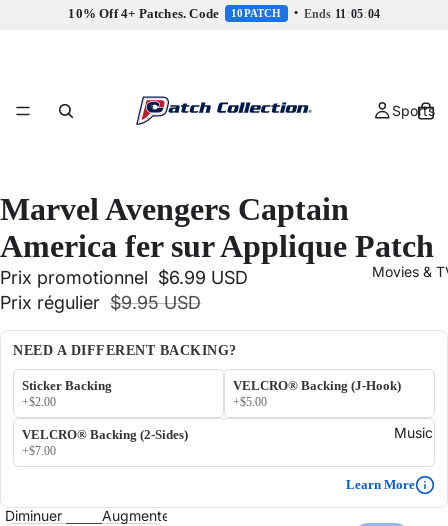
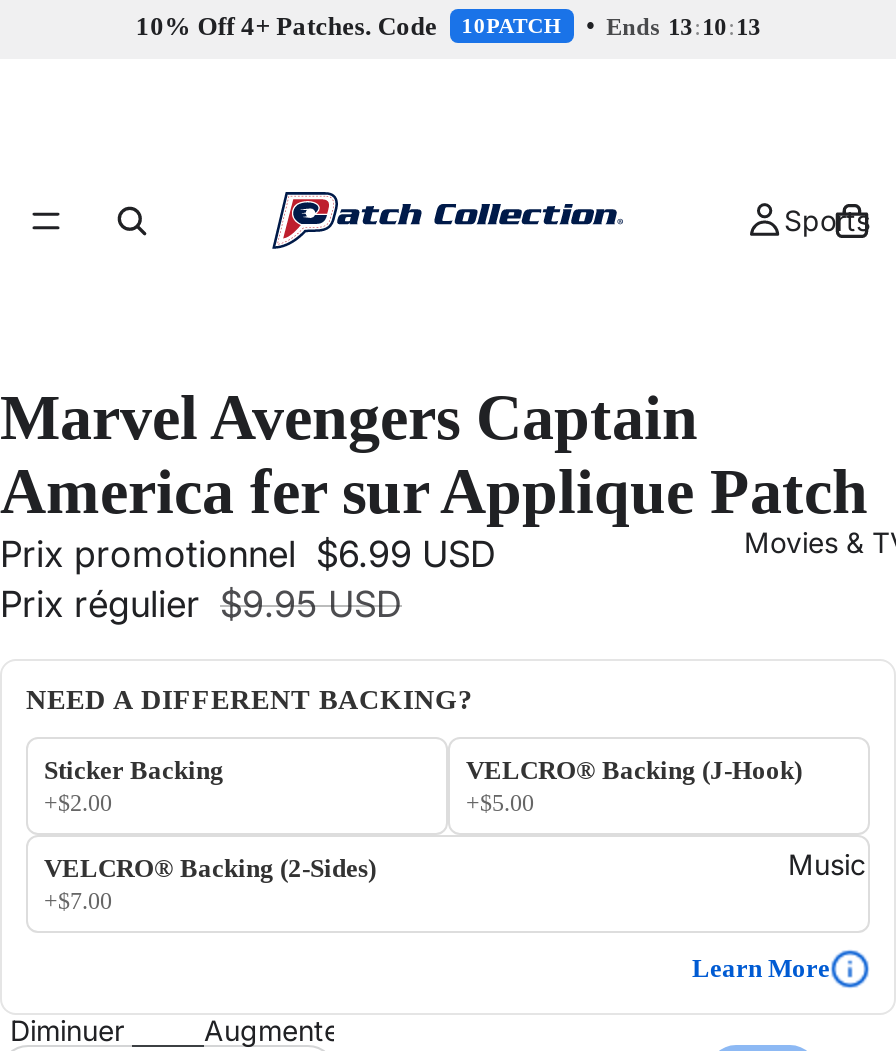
- 10% Off 4+ Patches. Code 10PATCH • Ends 11: 05: 04
+ 10% Off 4+ Patches. Code 10PATCH • Ends 13: 10: 13
